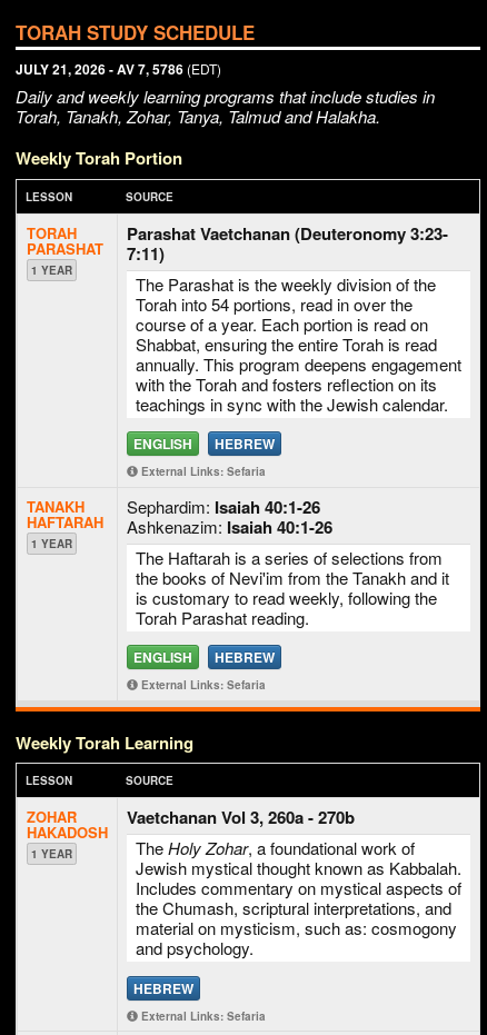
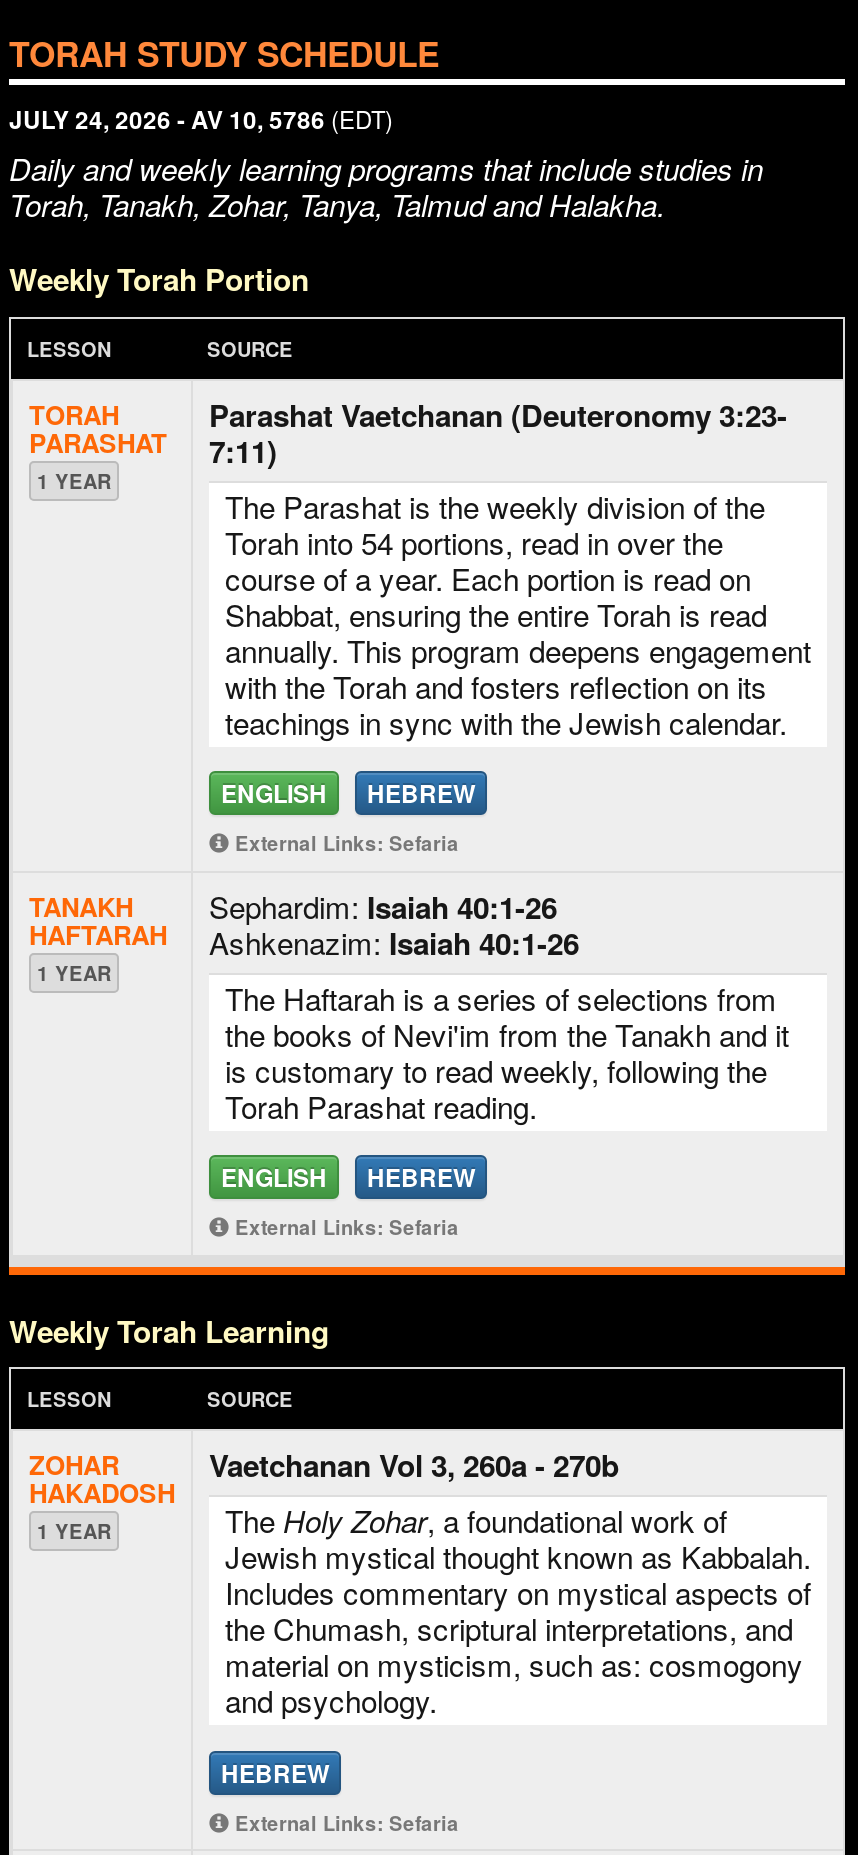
- JULY 21, 2026 - AV 7, 5786 (EDT)
+ JULY 24, 2026 - AV 10, 5786 (EDT)
